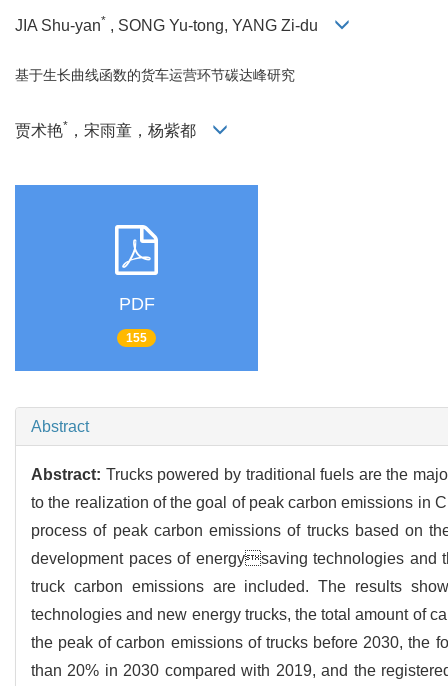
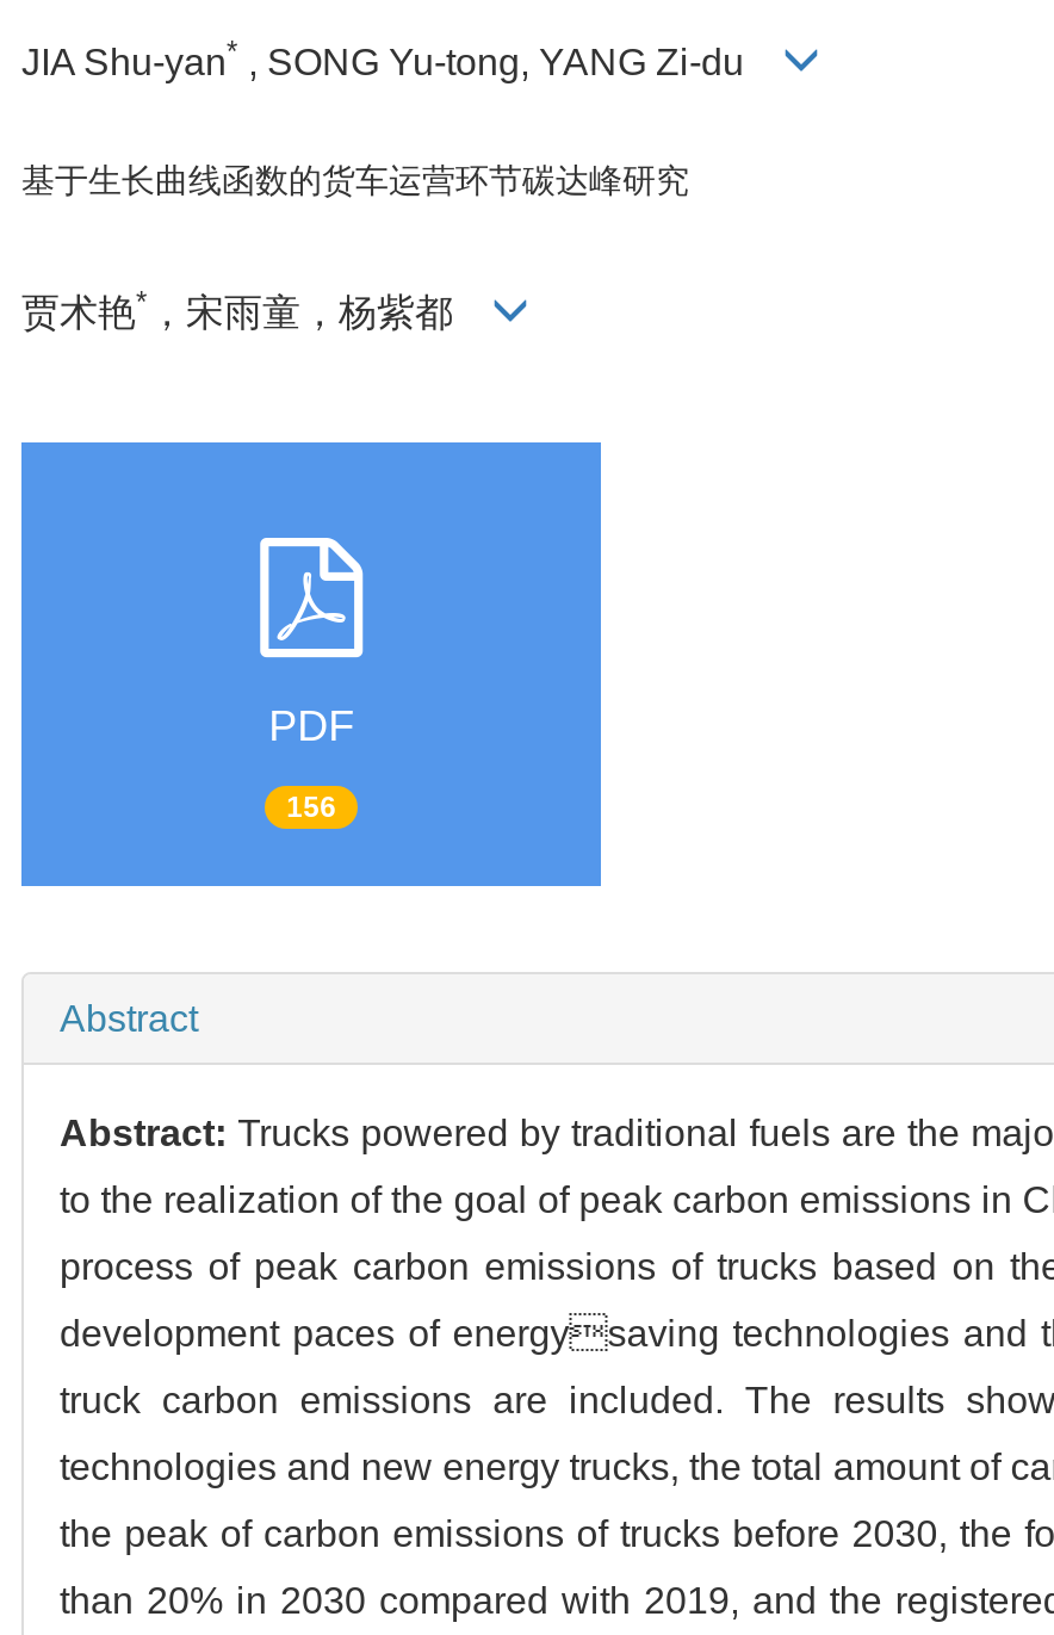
- 155
+ 156
